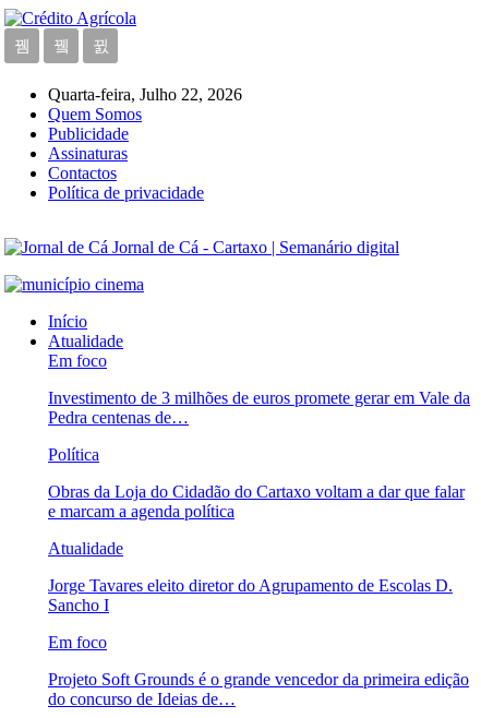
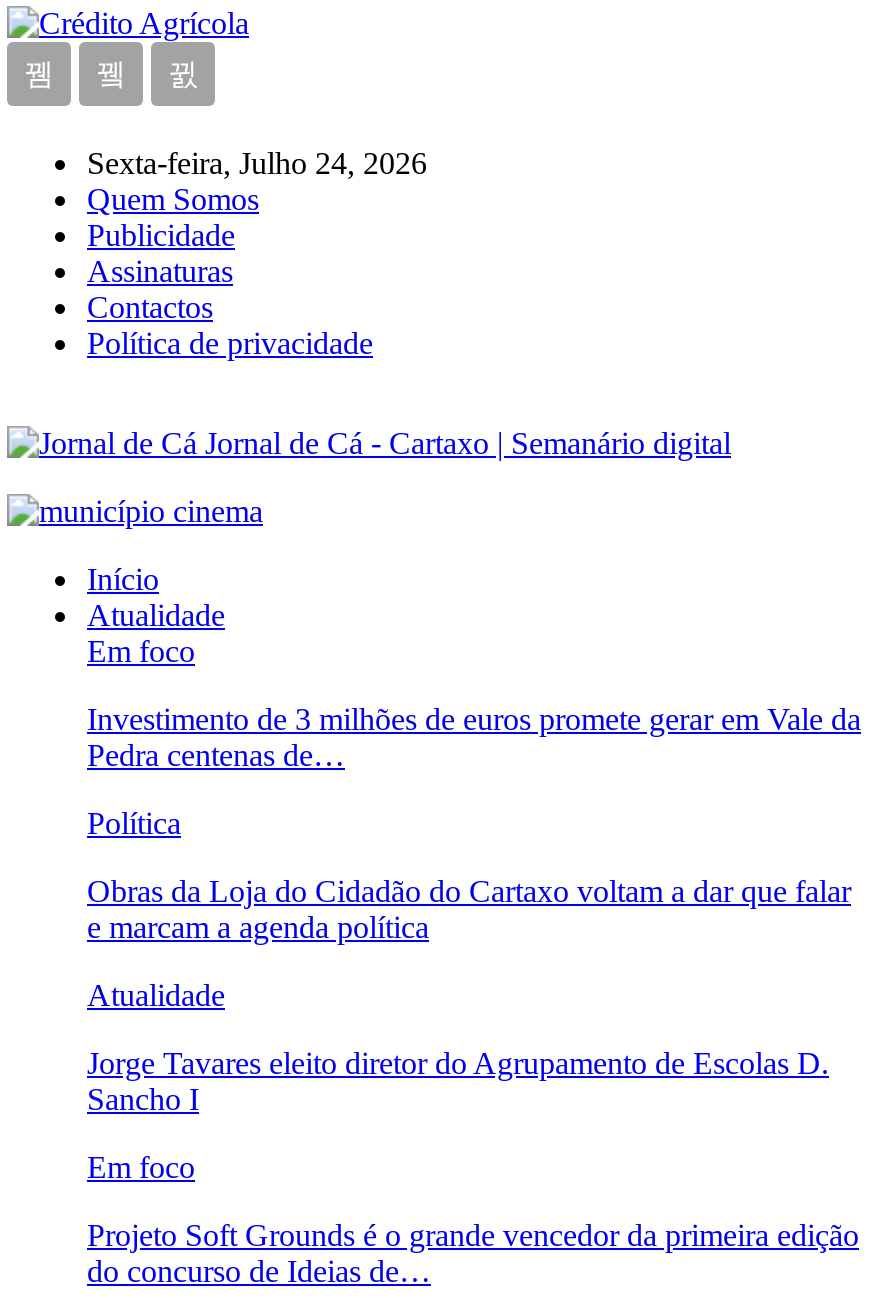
- Quarta-feira, Julho 22, 2026
+ Sexta-feira, Julho 24, 2026
